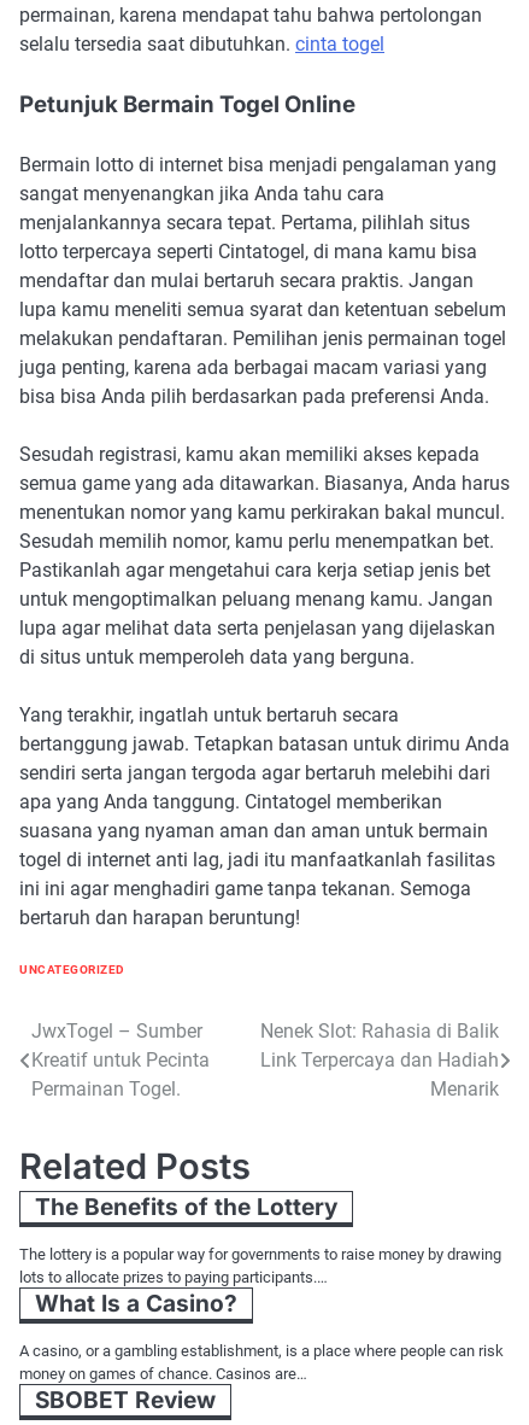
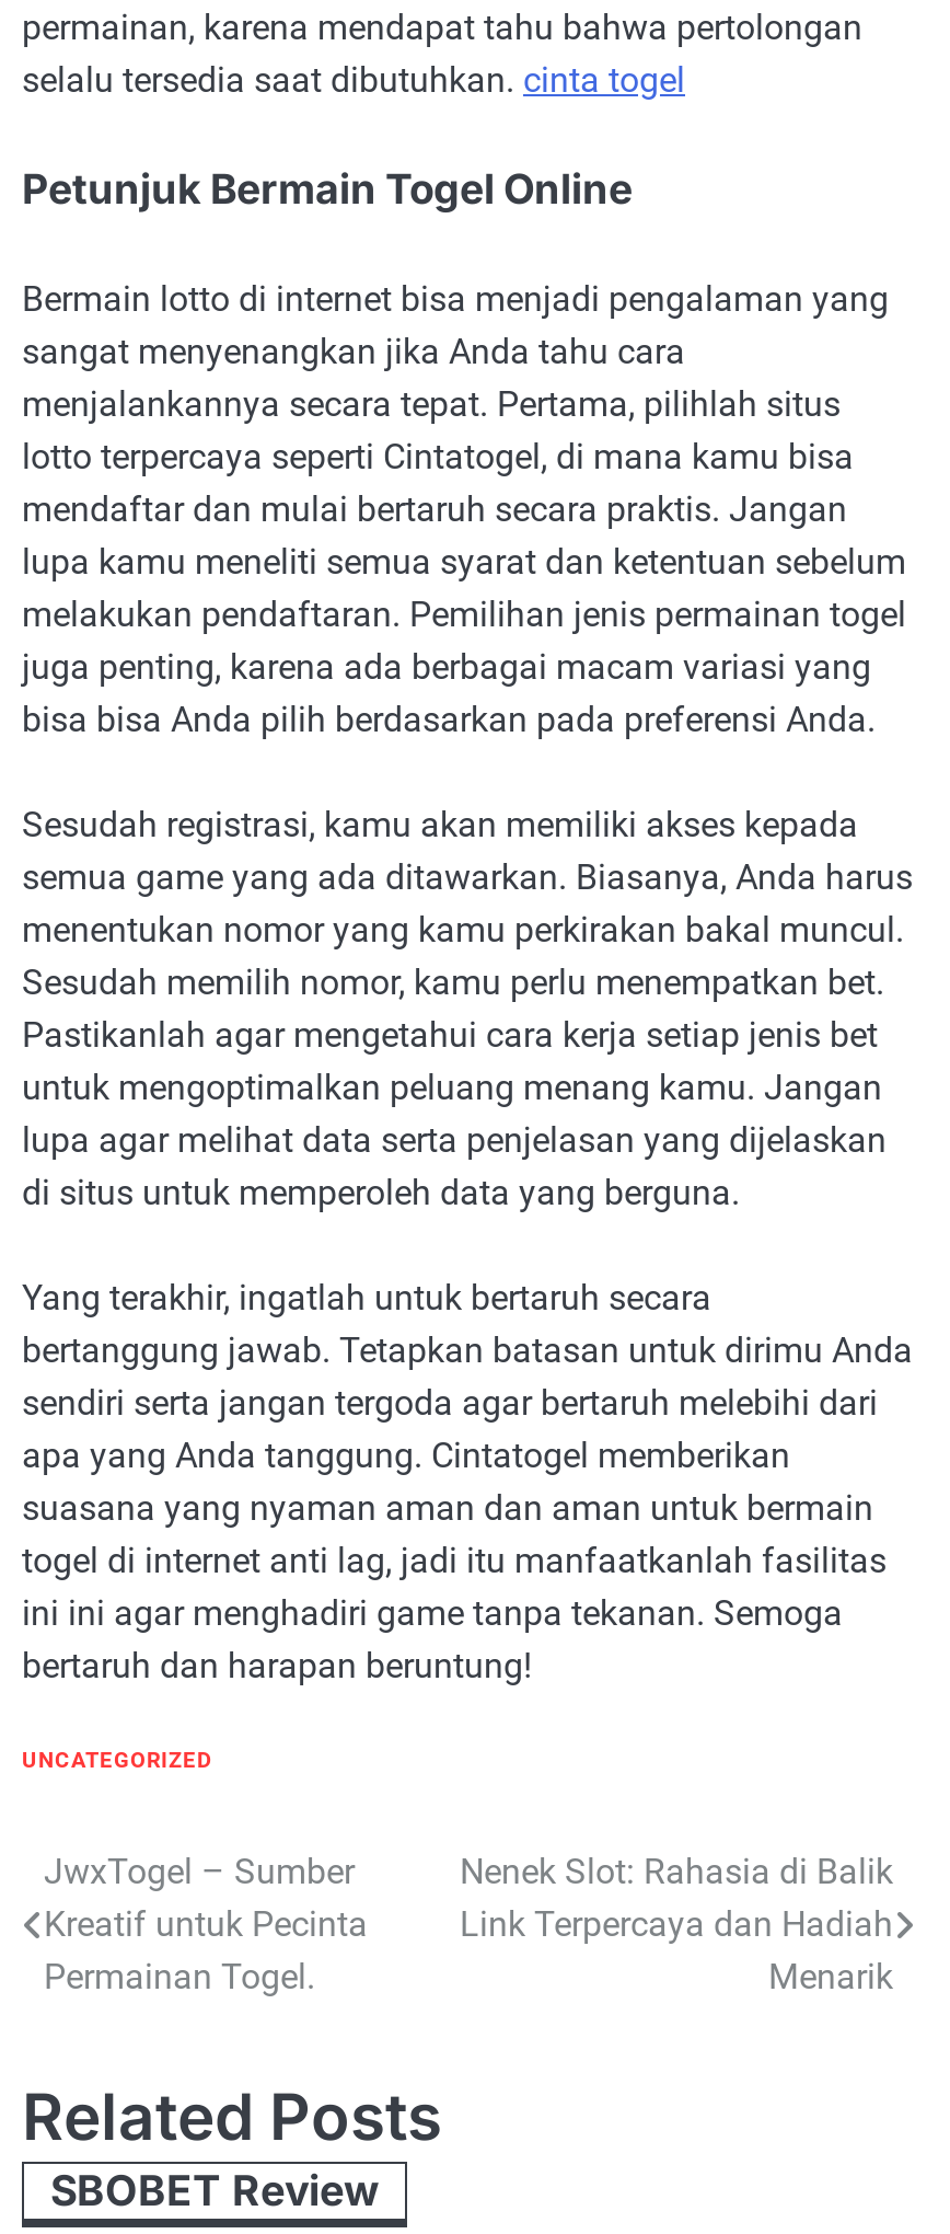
- The Benefits of the Lottery
- The lottery is a popular way for governments to raise money by drawing
- lots to allocate prizes to paying participants.…
- What Is a Casino?
- A casino, or a gambling establishment, is a place where people can risk
- money on games of chance. Casinos are…
